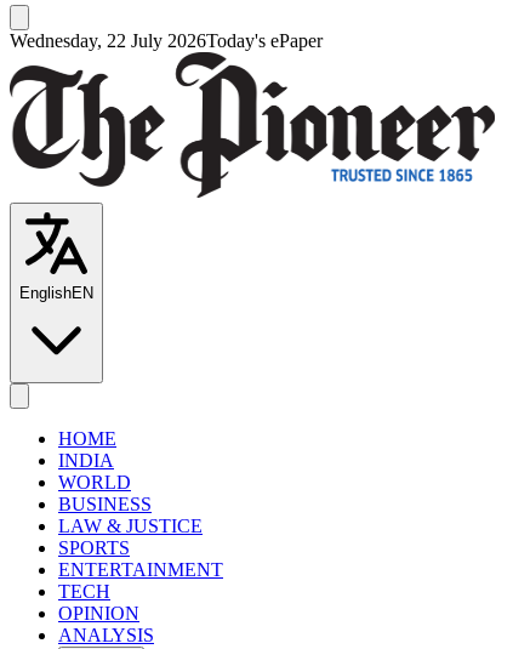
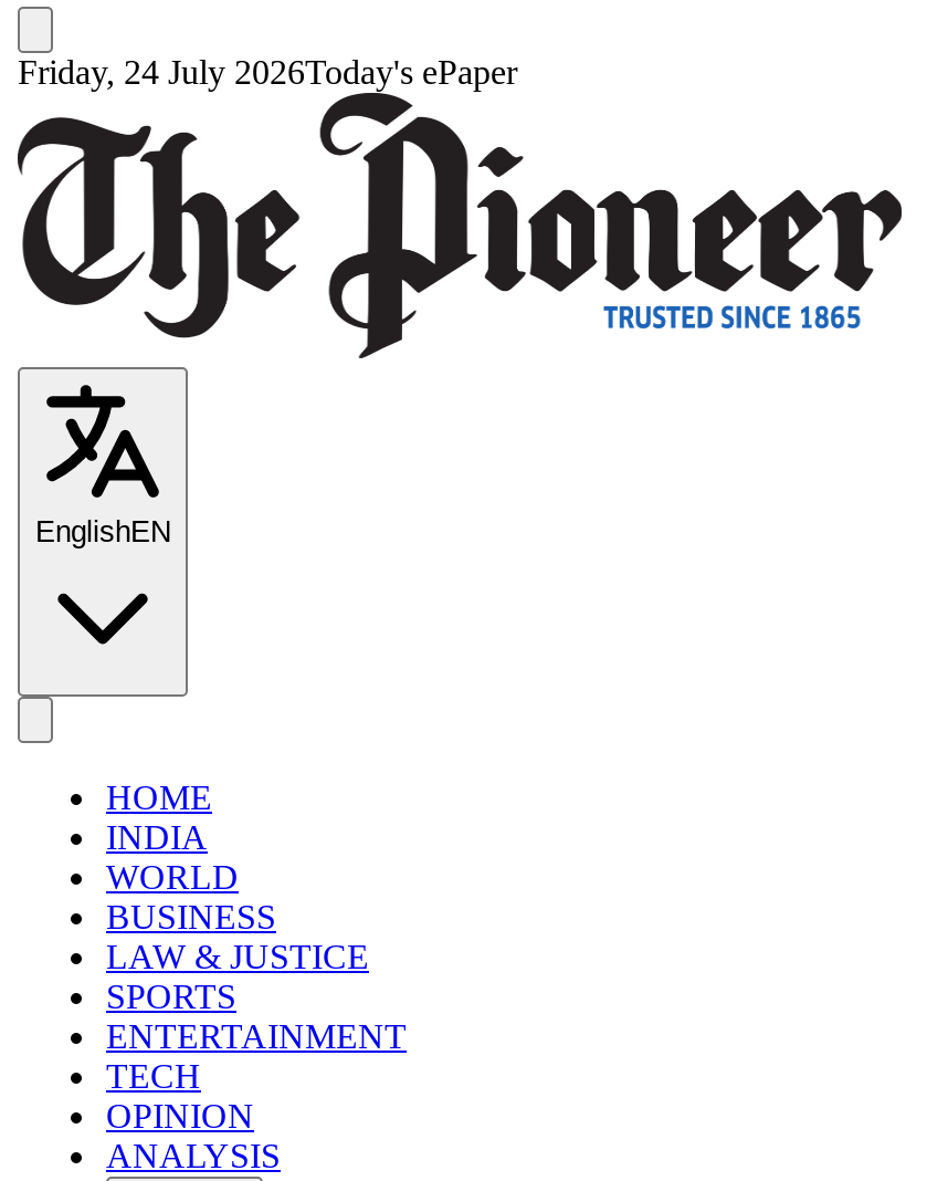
- Wednesday, 22 July 2026Today's ePaper
+ Friday, 24 July 2026Today's ePaper
